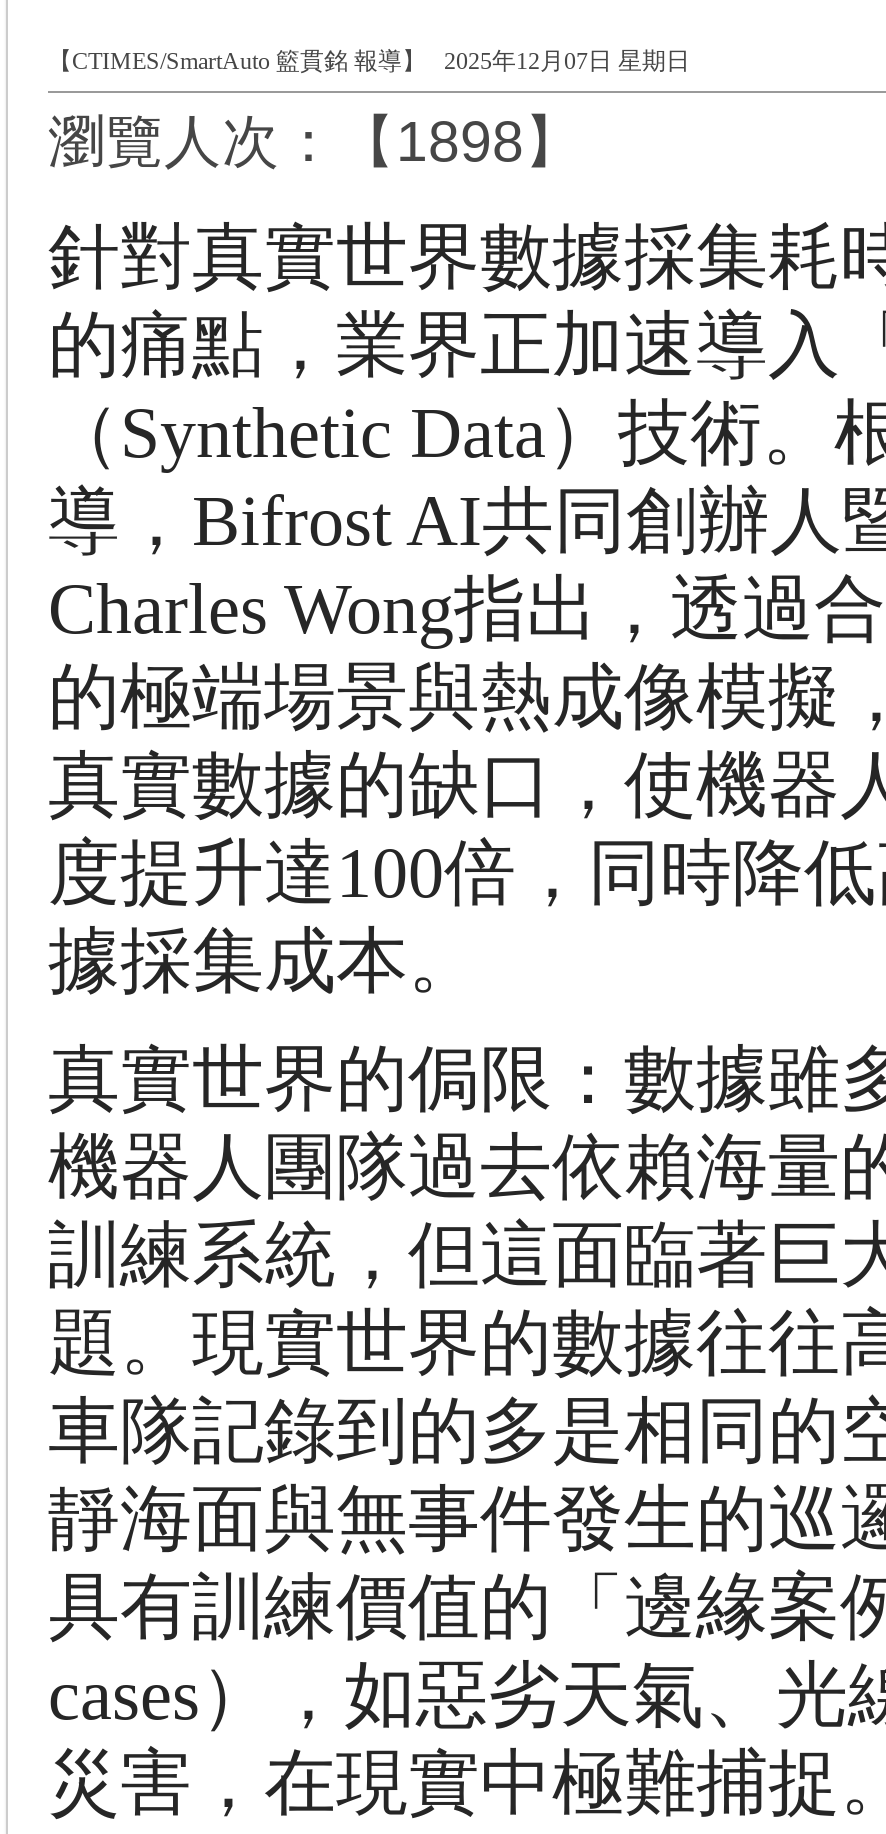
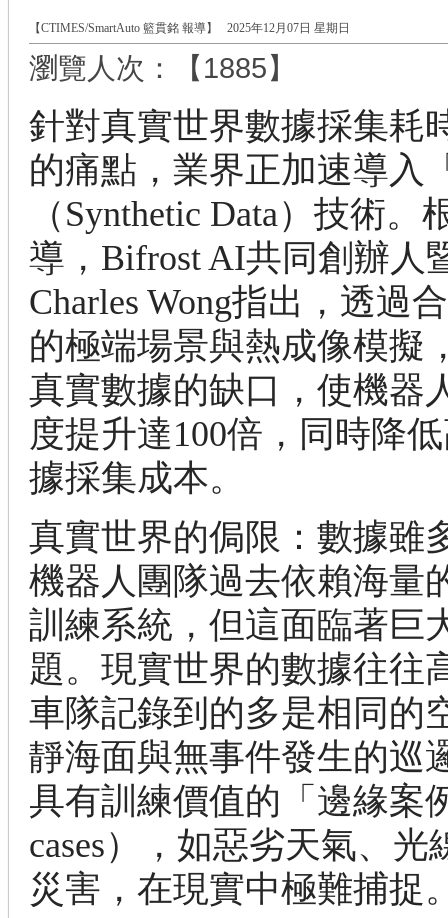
- 瀏覽人次：【1898】
+ 瀏覽人次：【1885】
